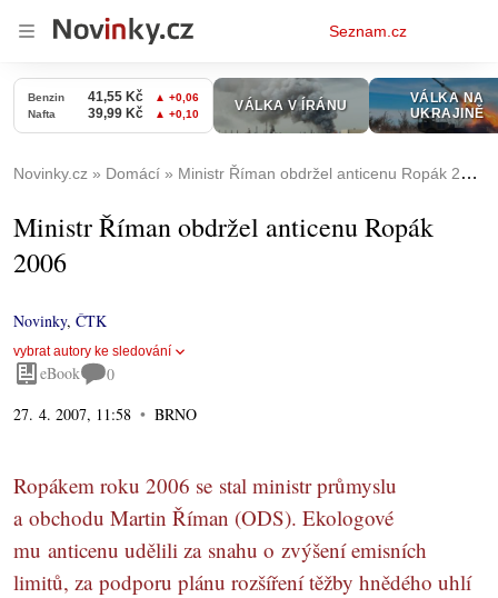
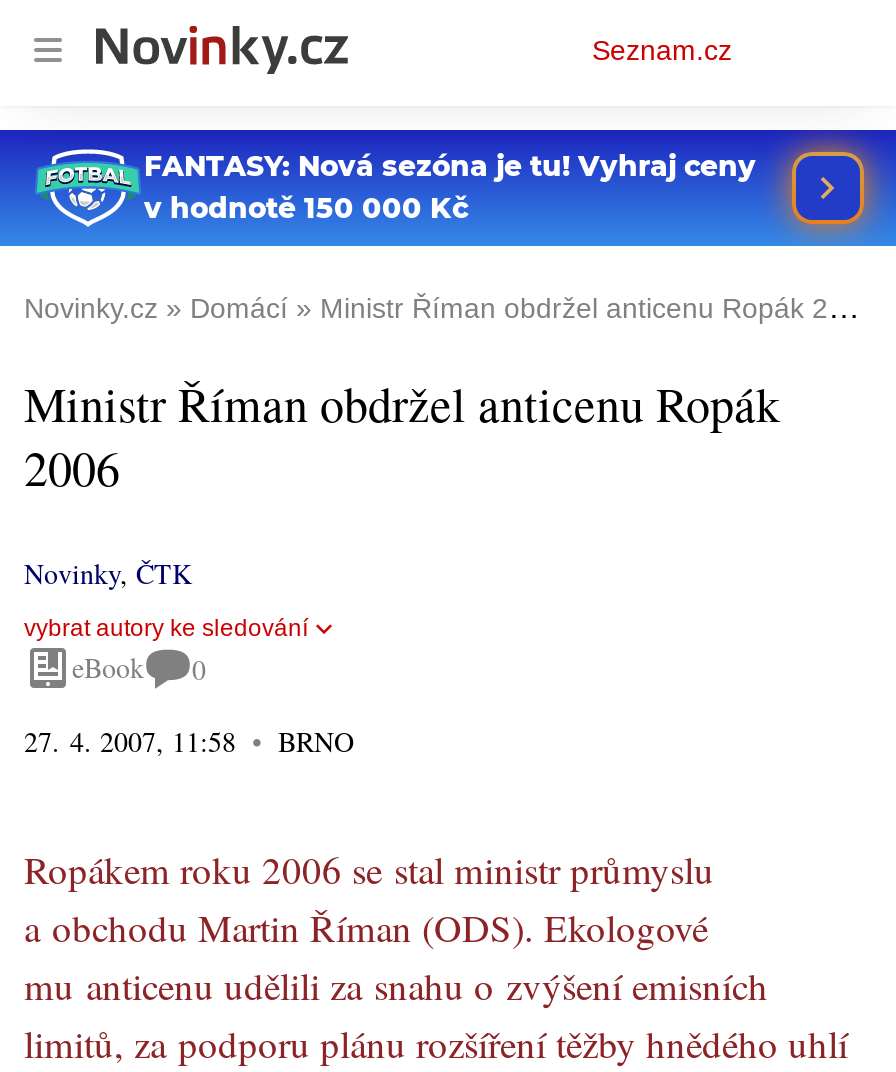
- [image]
+ [image]
